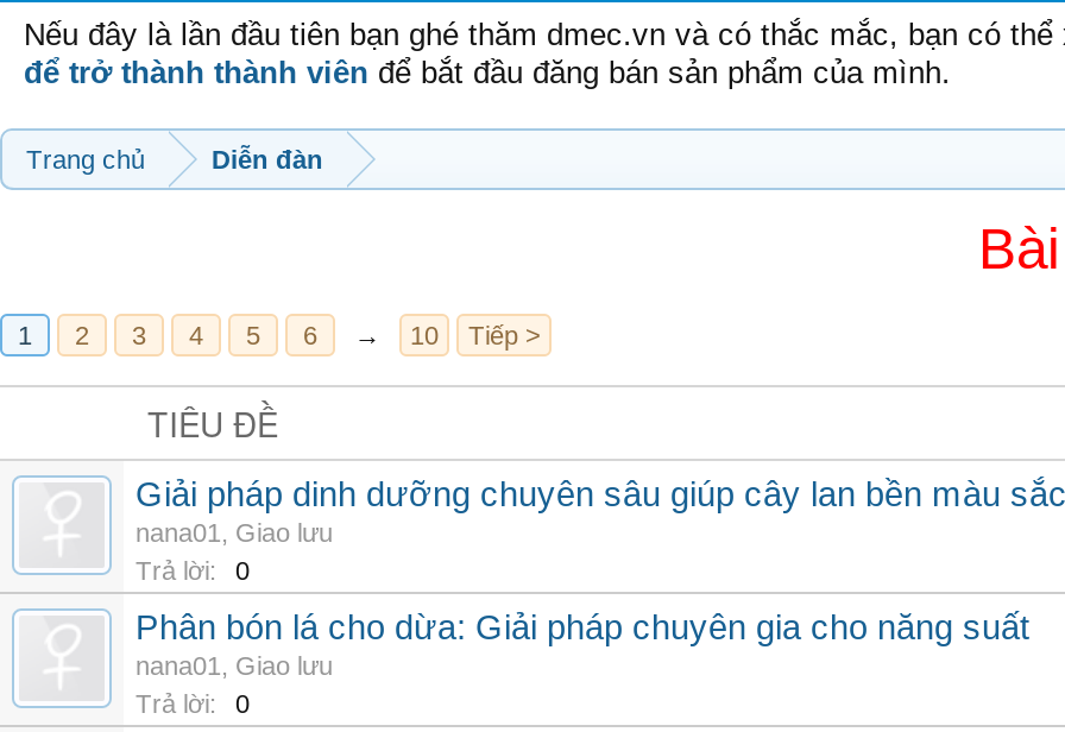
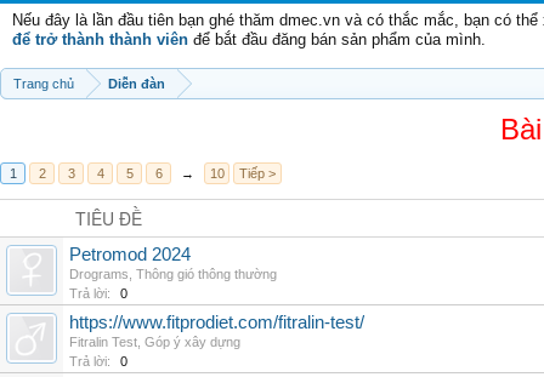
- Giải pháp dinh dưỡng chuyên sâu giúp cây lan bền màu sắc
- nana01, Giao lưu
+ Petromod 2024
+ Drograms, Thông gió thông thường

- Phân bón lá cho dừa: Giải pháp chuyên gia cho năng suất
- nana01, Giao lưu
+ https://www.fitprodiet.com/fitralin-test/
+ Fitralin Test, Góp ý xây dựng
